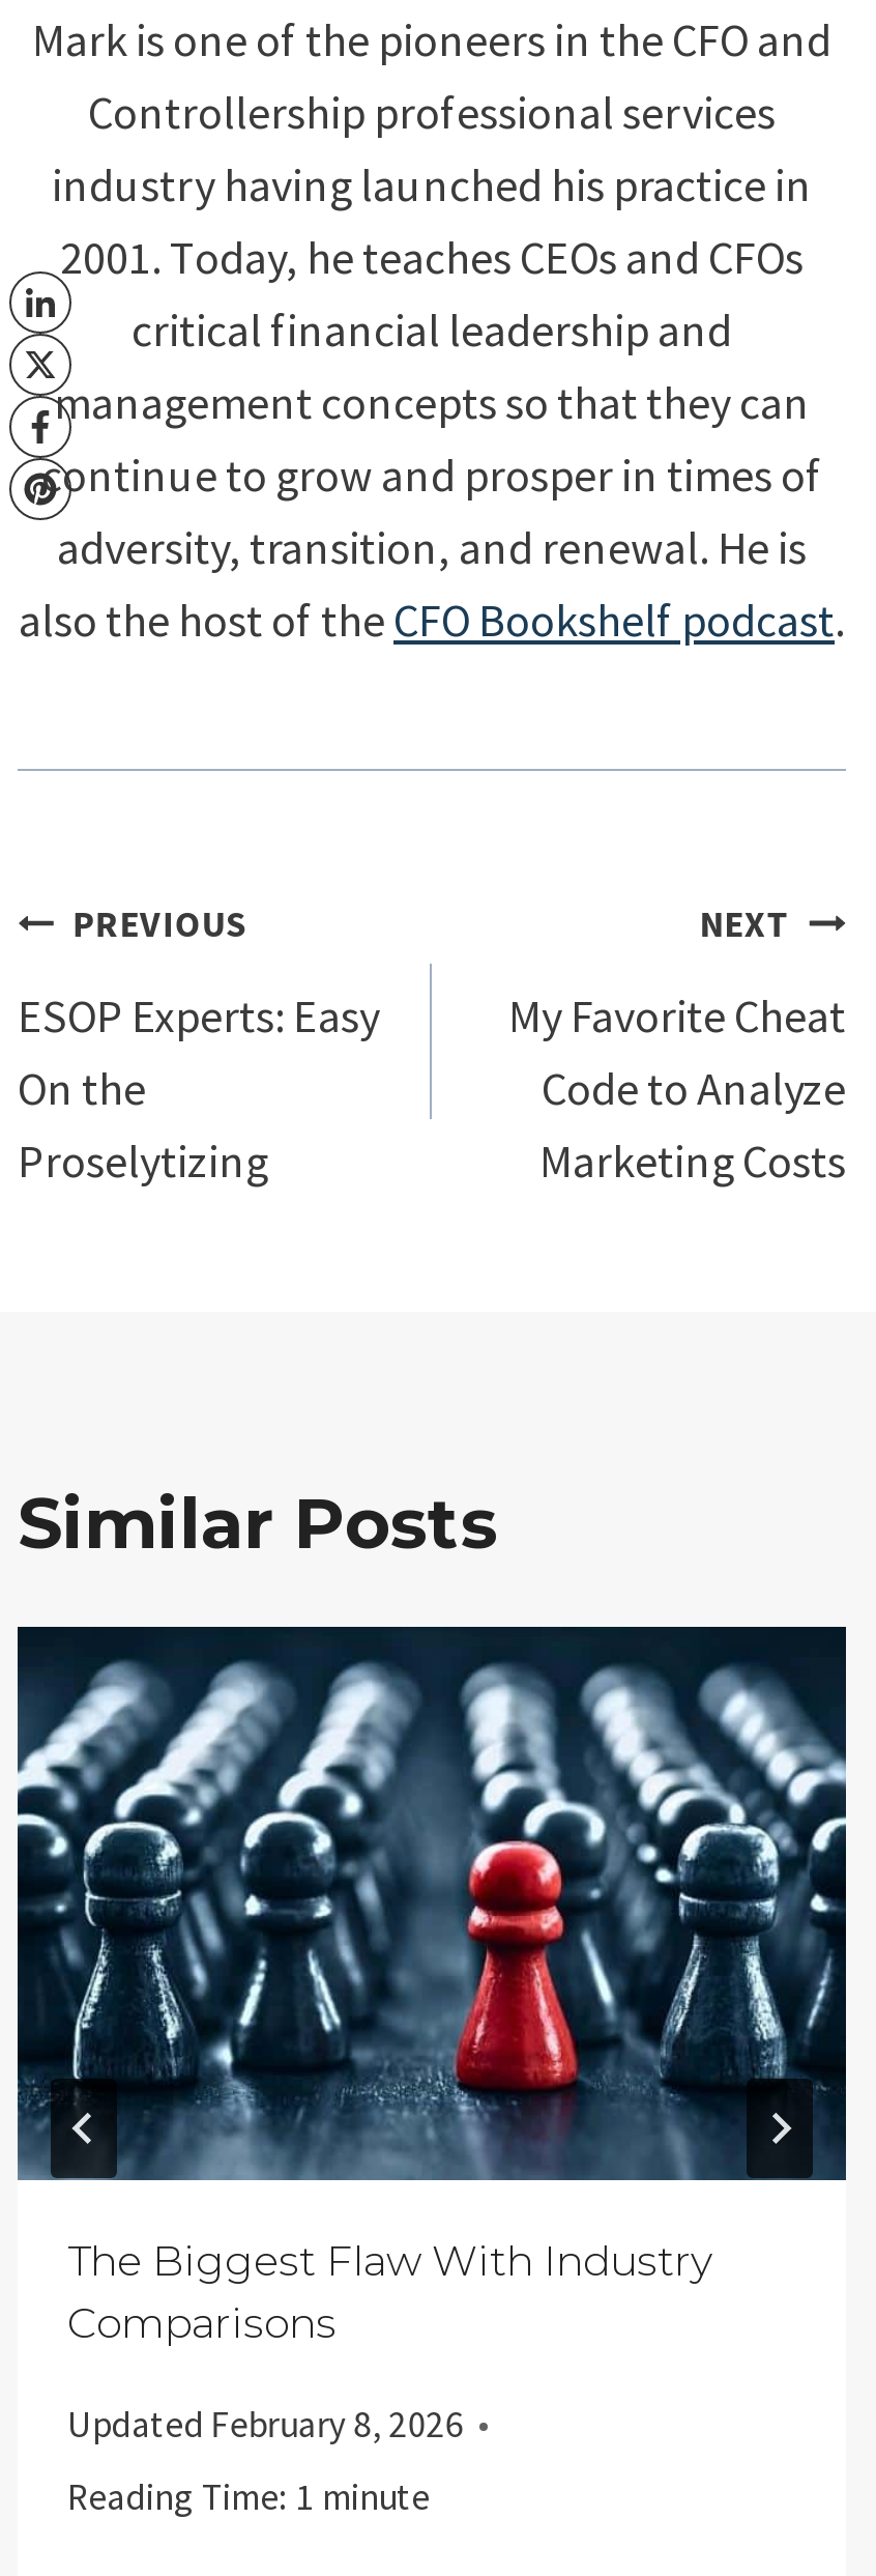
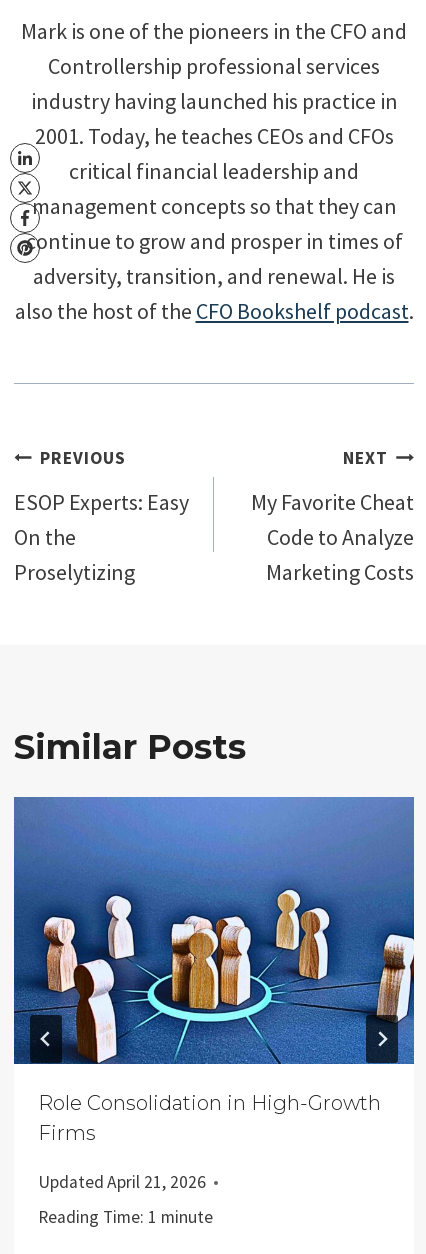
- [image]
- The Biggest Flaw With Industry
- Comparisons
+ [image]
+ Role Consolidation in High-Growth
+ Firms

- Updated February 8, 2026
+ Updated April 21, 2026
